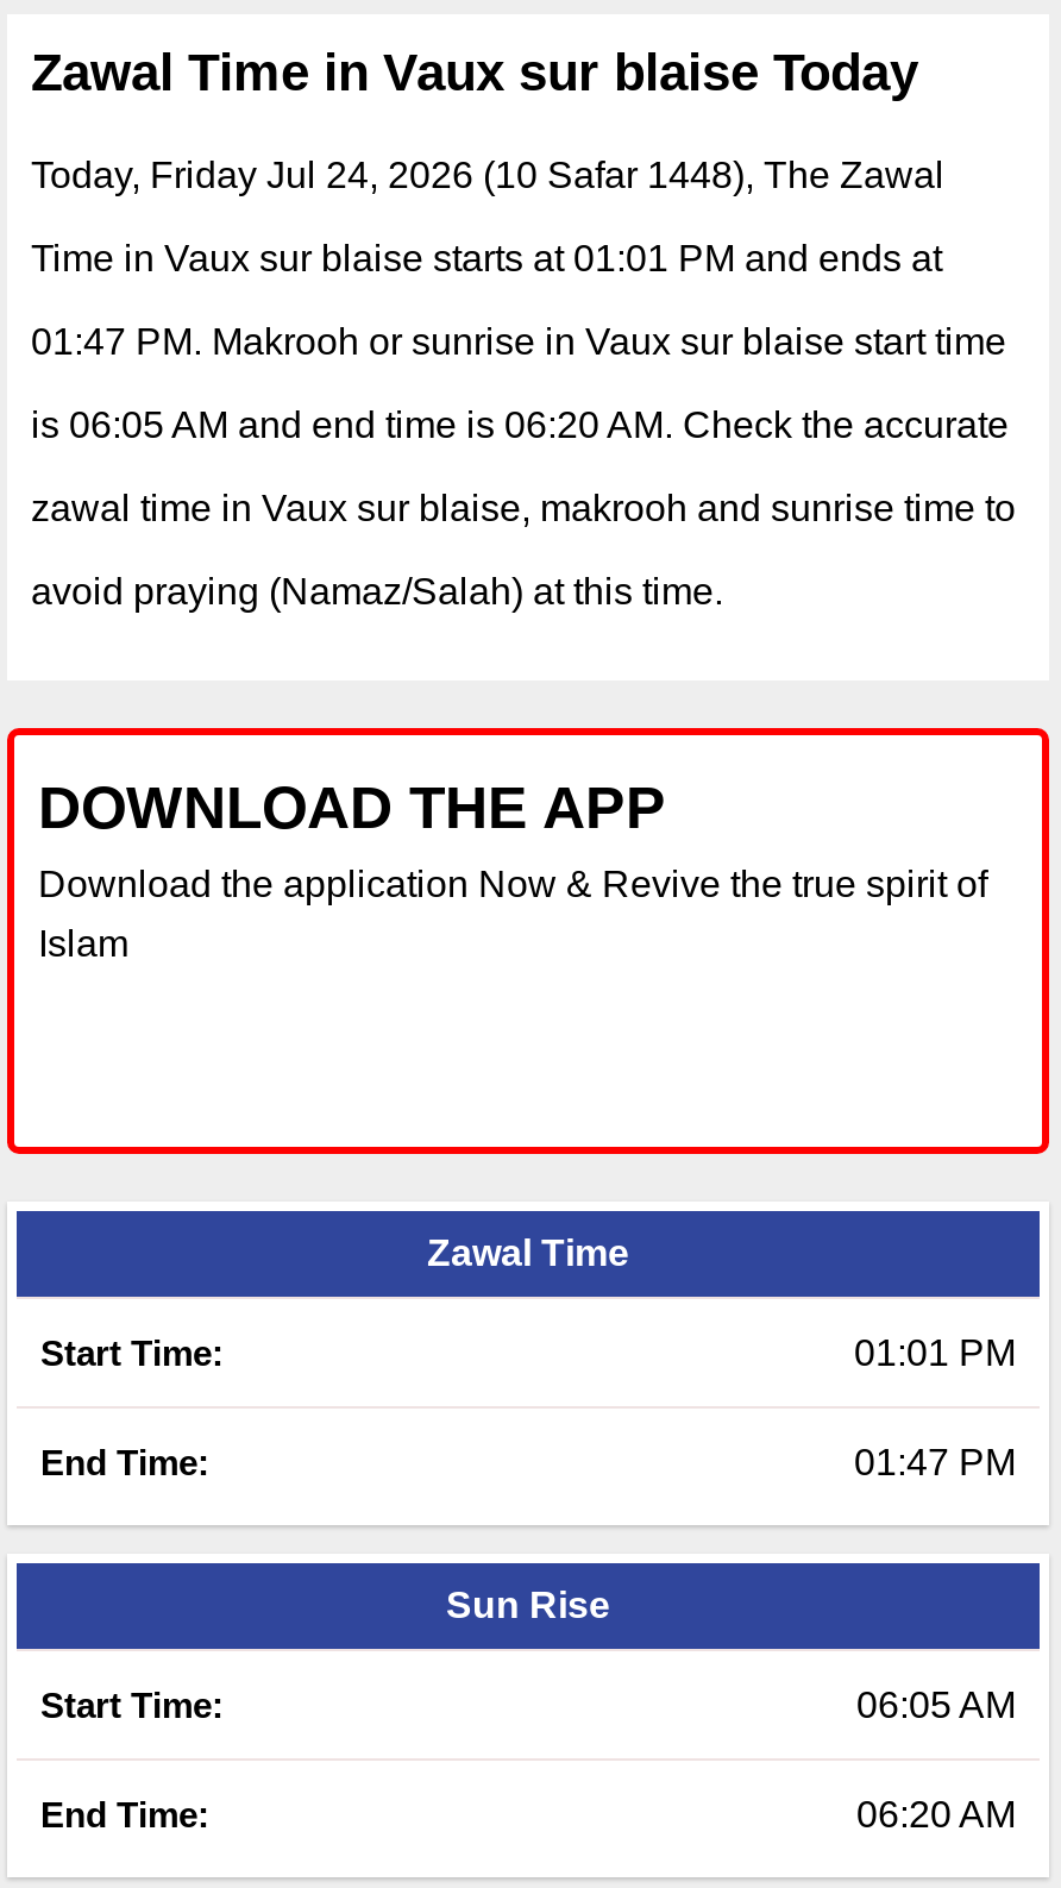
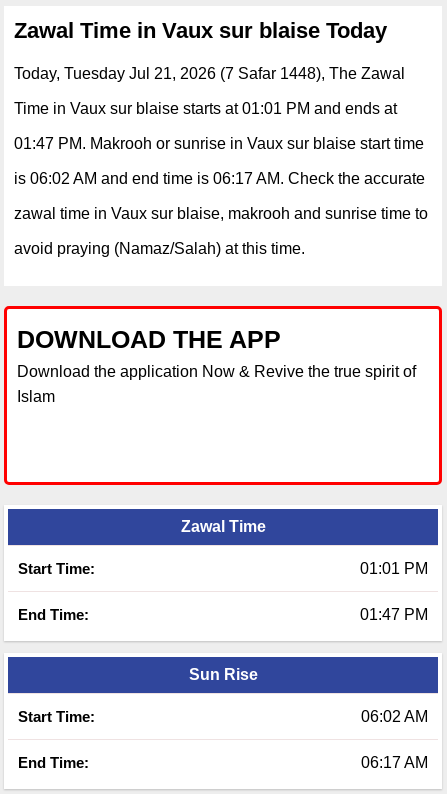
- Today, Friday Jul 24, 2026 (10 Safar 1448), The Zawal
+ Today, Tuesday Jul 21, 2026 (7 Safar 1448), The Zawal

- is 06:05 AM and end time is 06:20 AM. Check the accurate
+ is 06:02 AM and end time is 06:17 AM. Check the accurate

- 06:05 AM
+ 06:02 AM

- 06:20 AM
+ 06:17 AM
